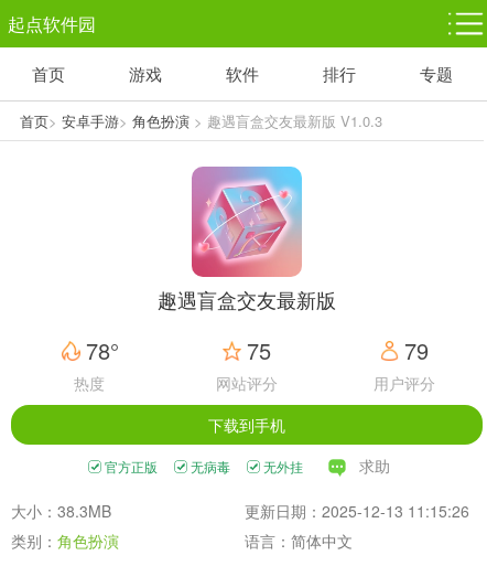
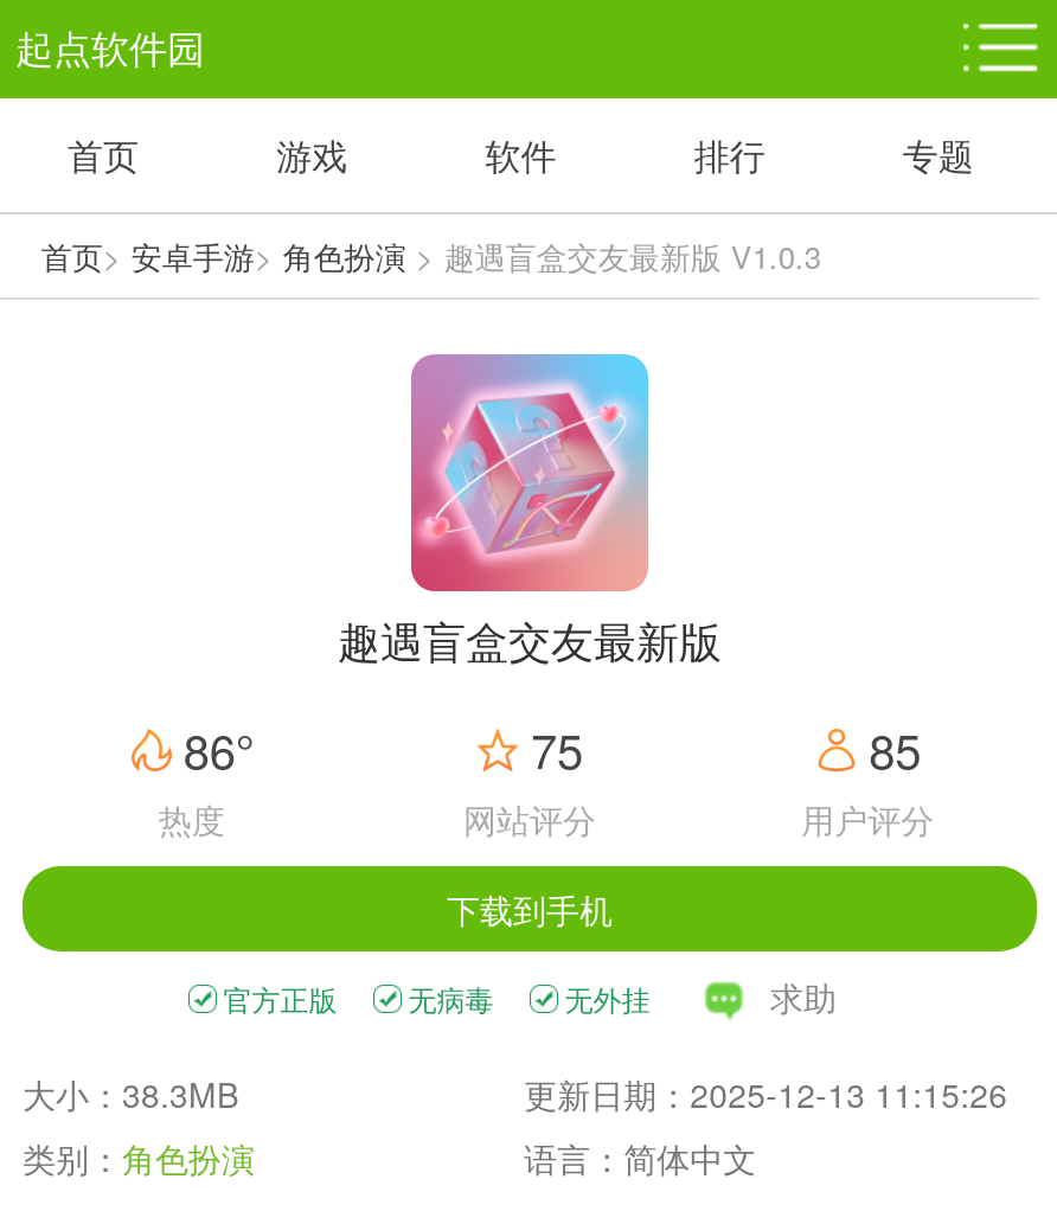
- 78°
+ 86°

- 79
+ 85
